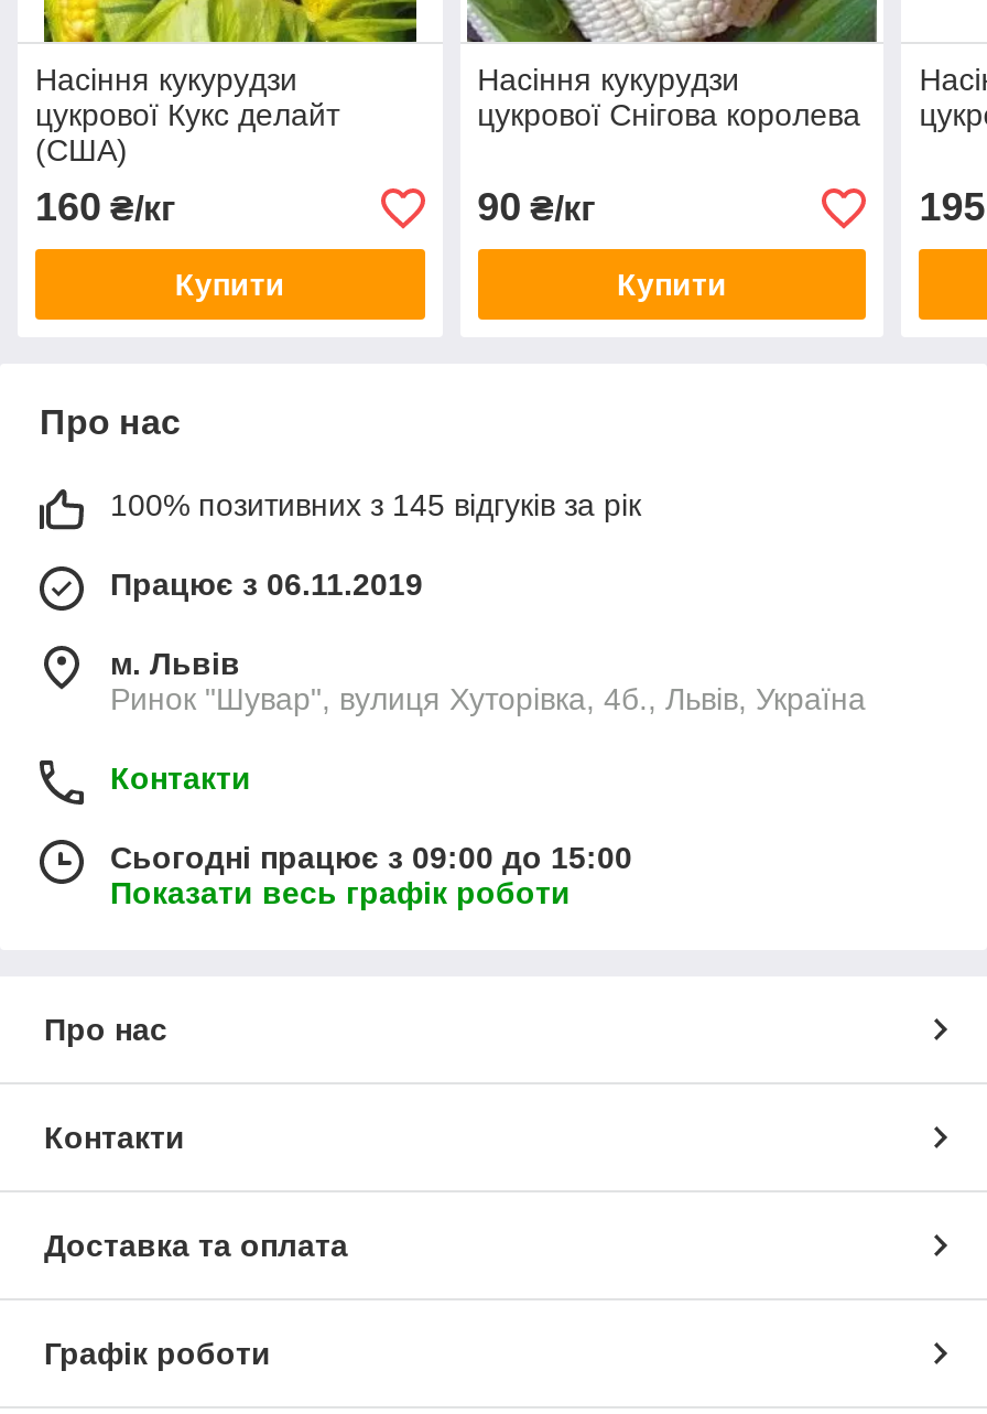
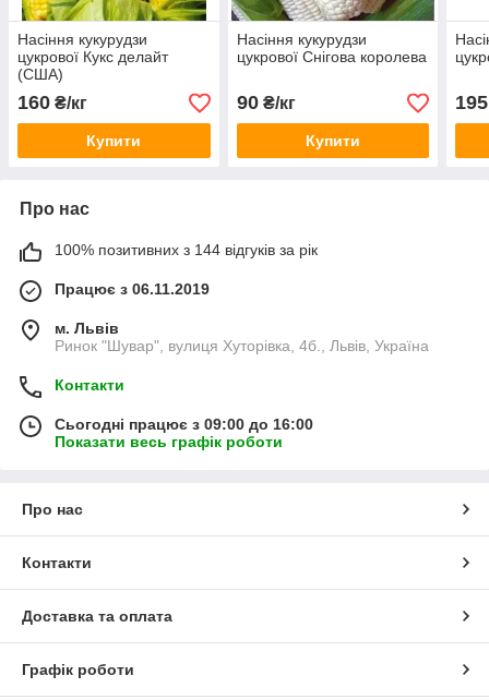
- 100% позитивних з 145 відгуків за рік
+ 100% позитивних з 144 відгуків за рік

- Сьогодні працює з 09:00 до 15:00
+ Сьогодні працює з 09:00 до 16:00
